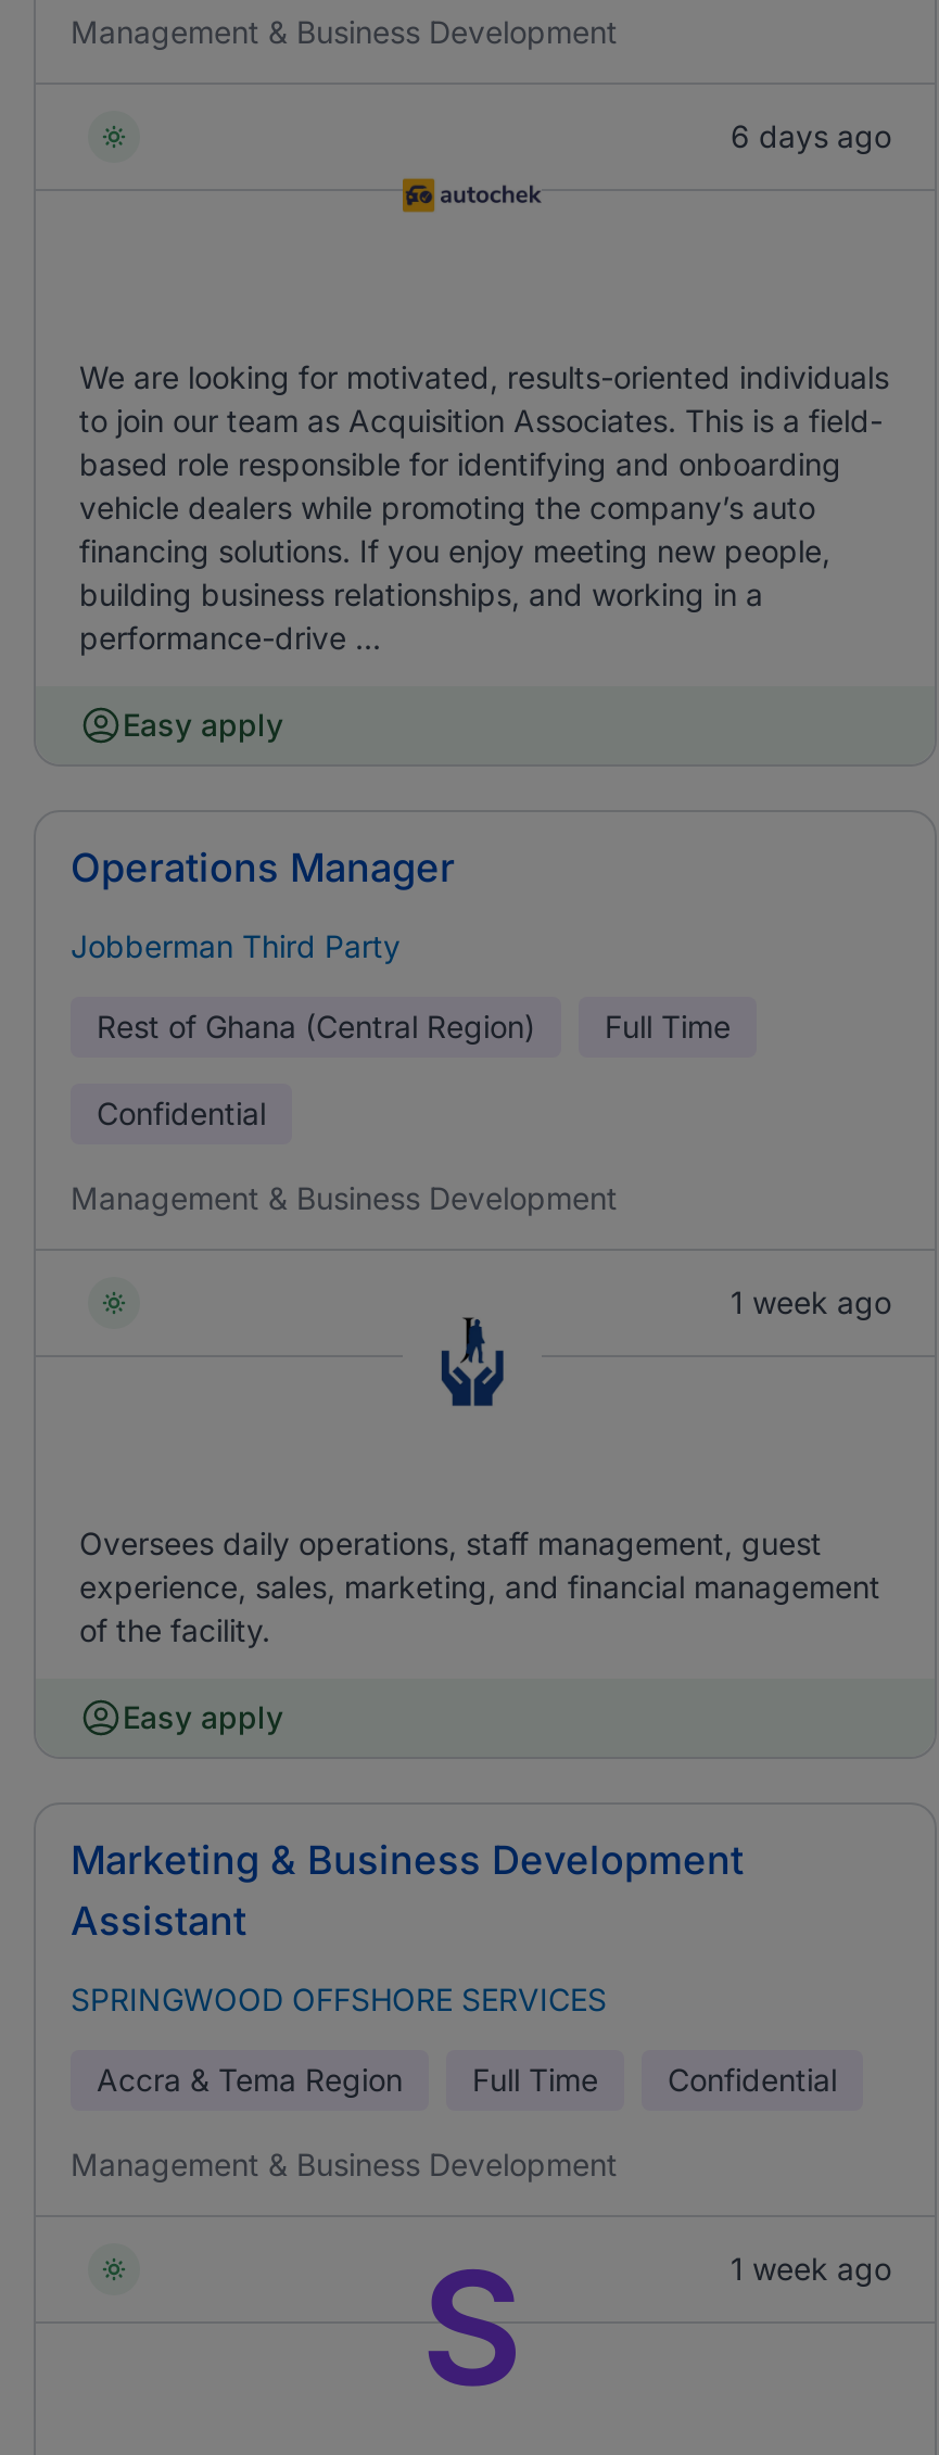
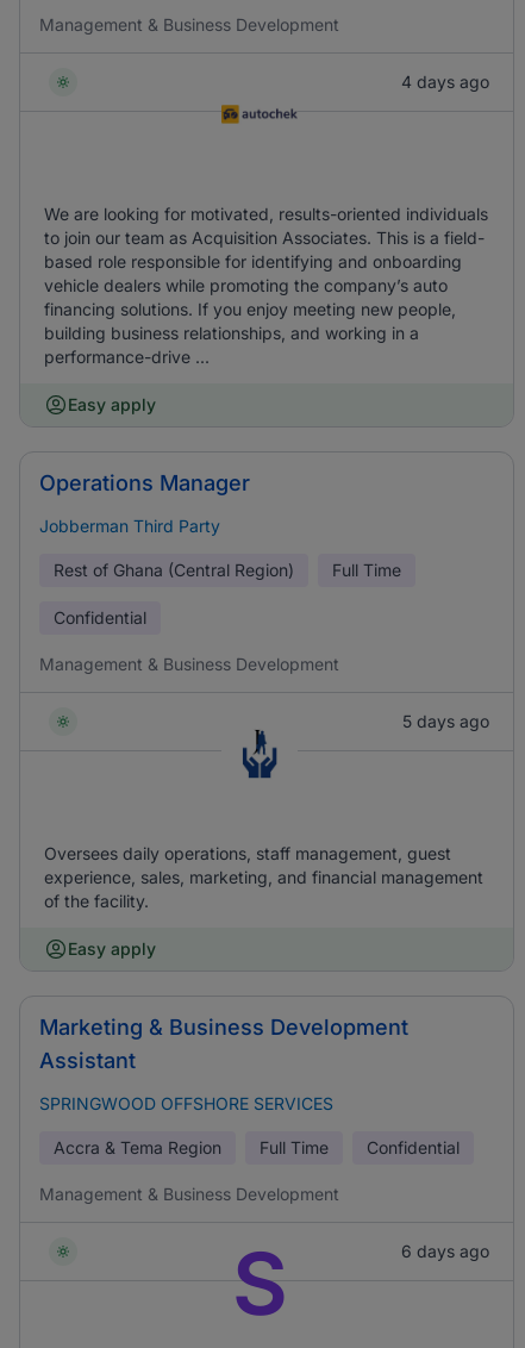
- 6 days ago
+ 4 days ago

- 1 week ago
+ 5 days ago

- 1 week ago
+ 6 days ago
